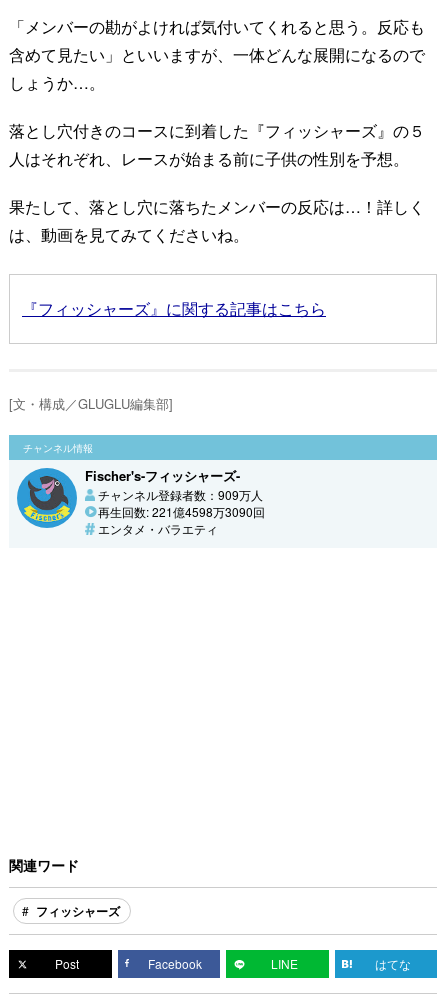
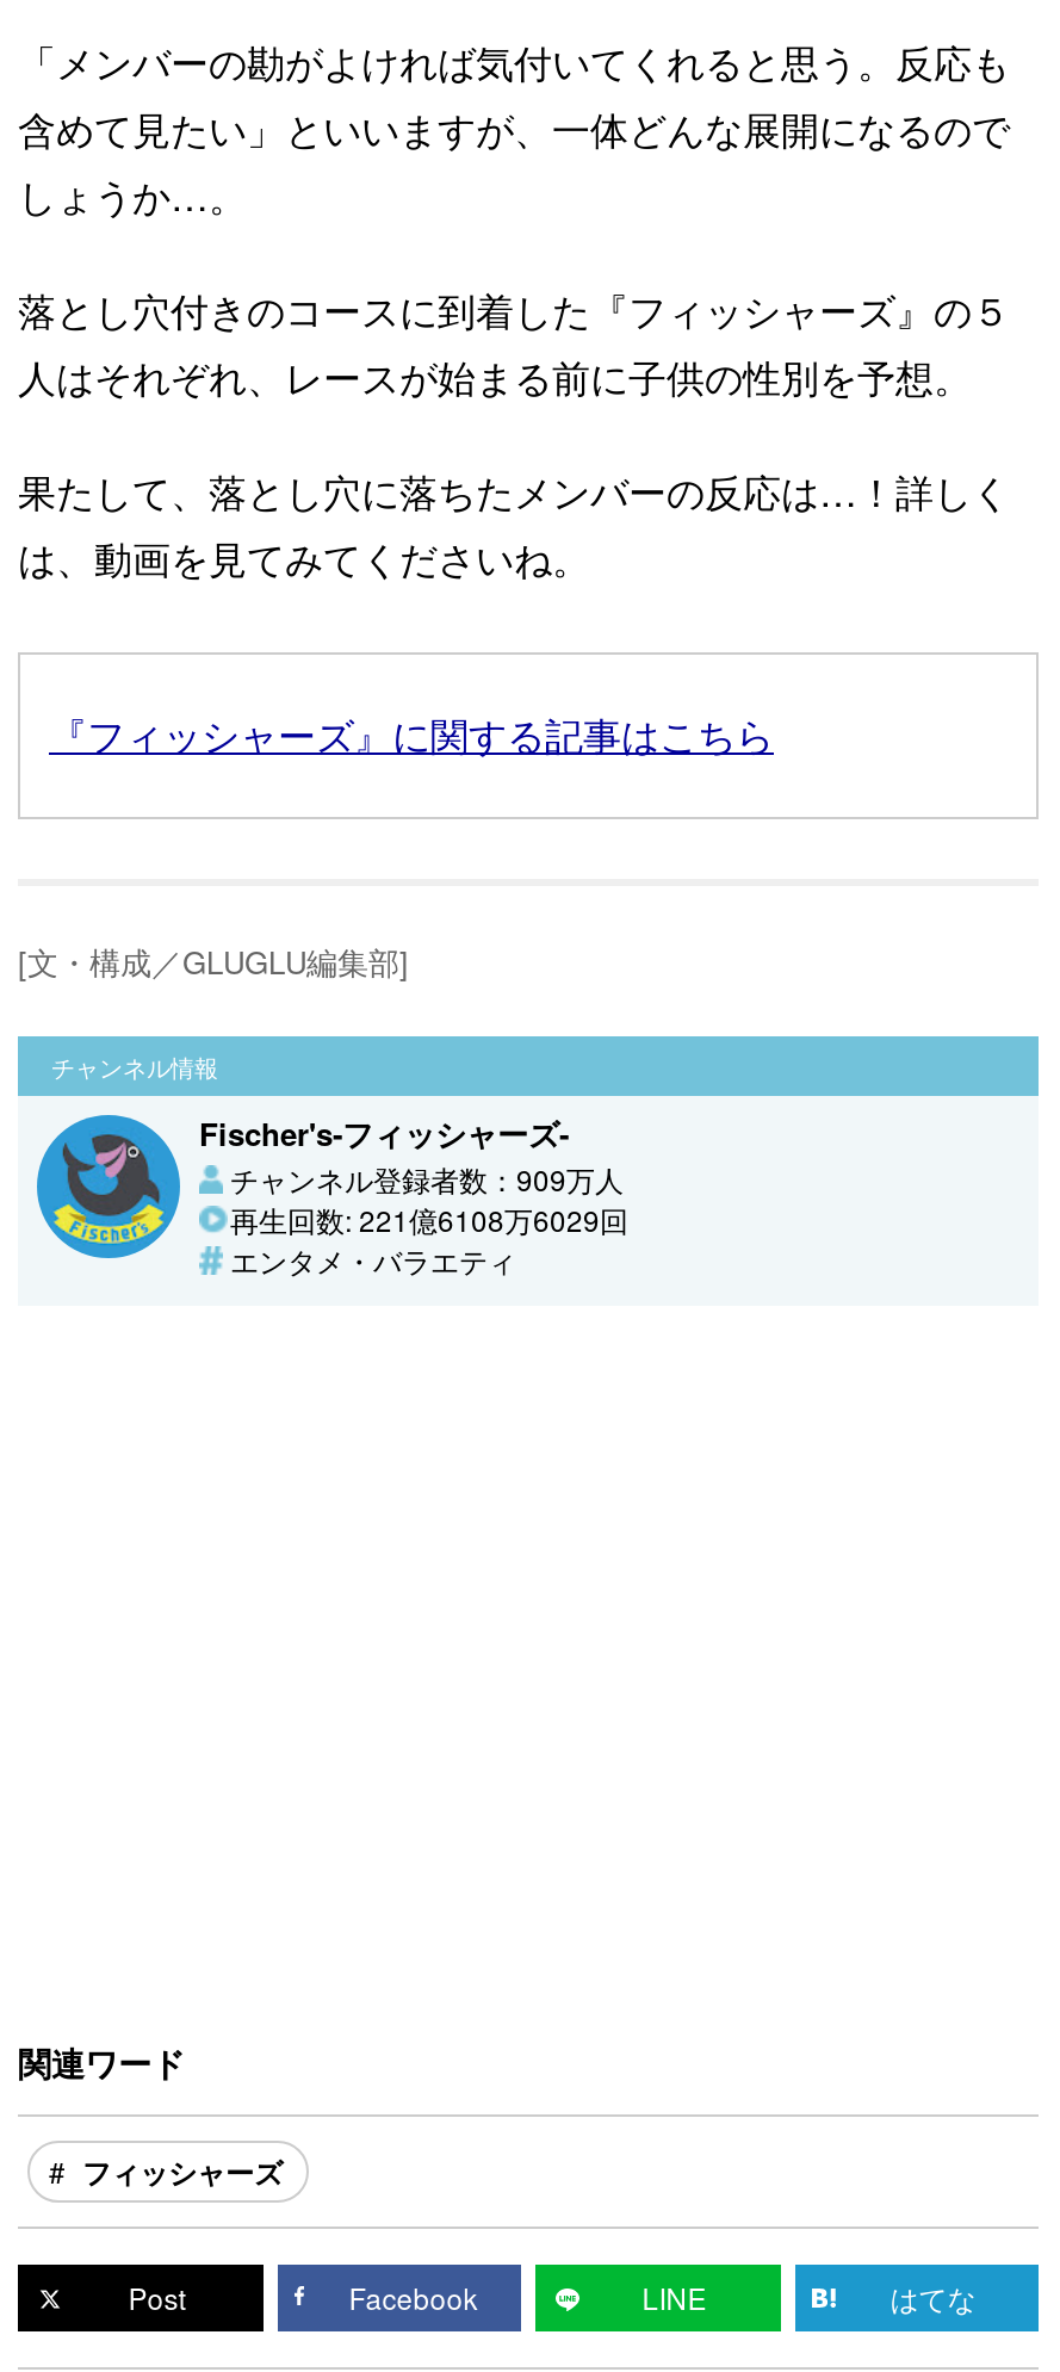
- 再生回数: 221億4598万3090回
+ 再生回数: 221億6108万6029回
